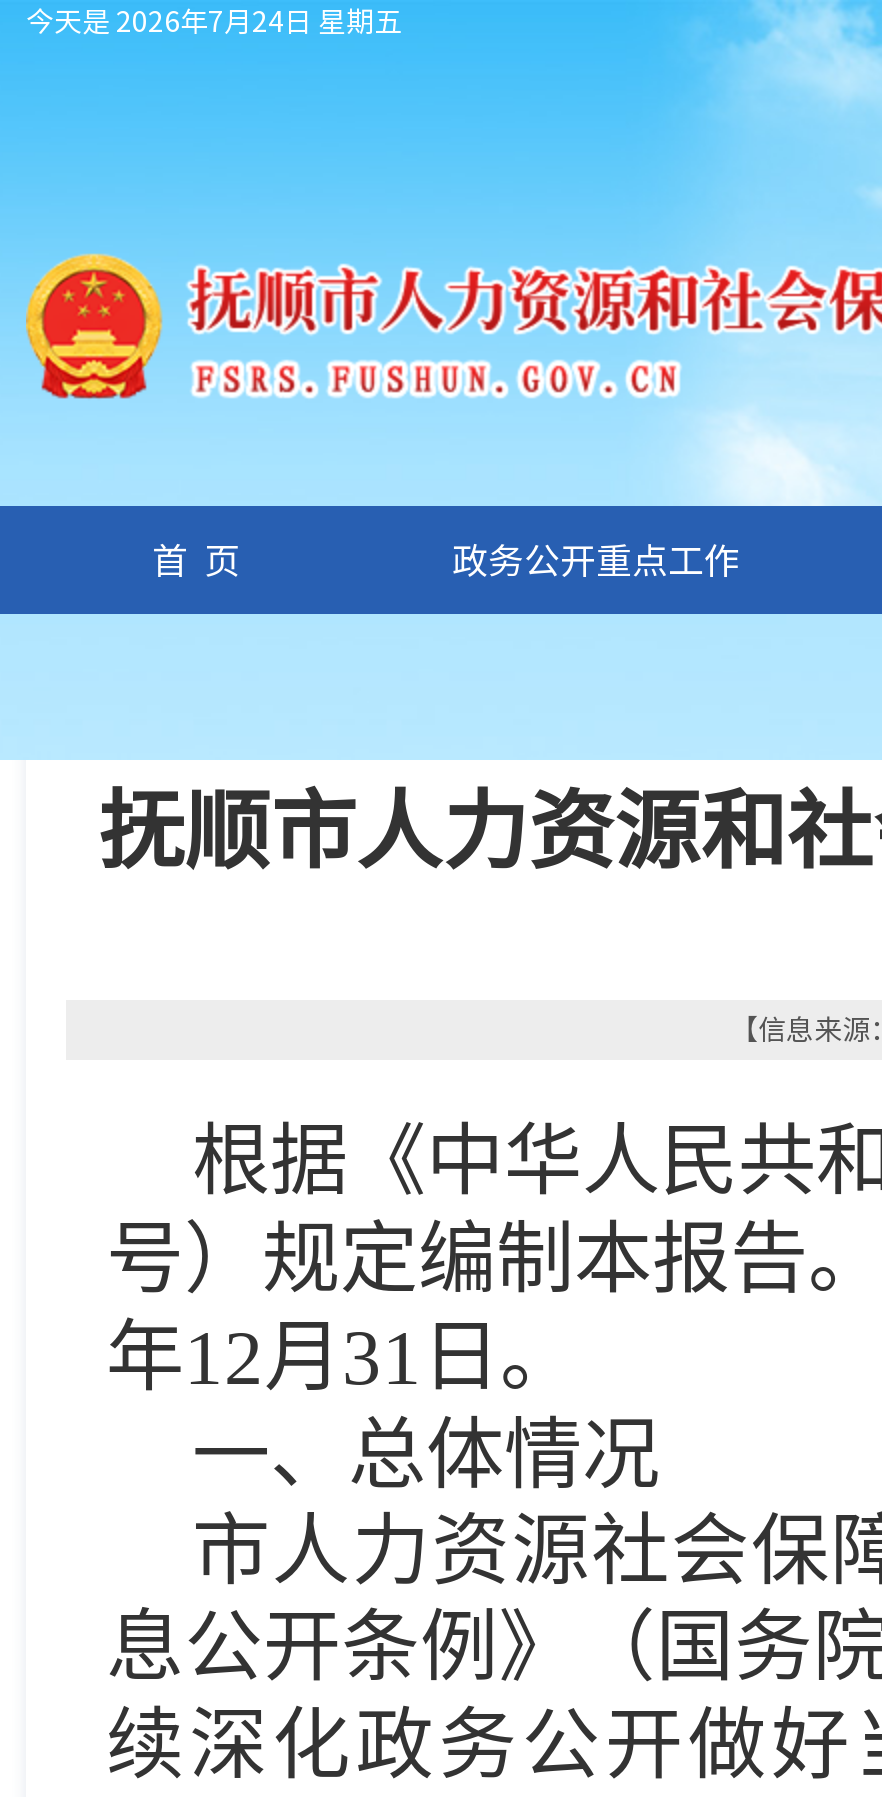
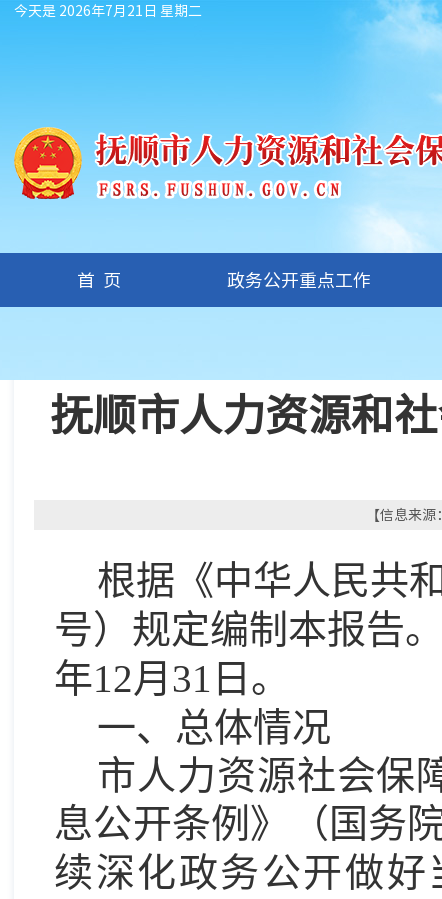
- 今天是 2026年7月24日 星期五
+ 今天是 2026年7月21日 星期二
